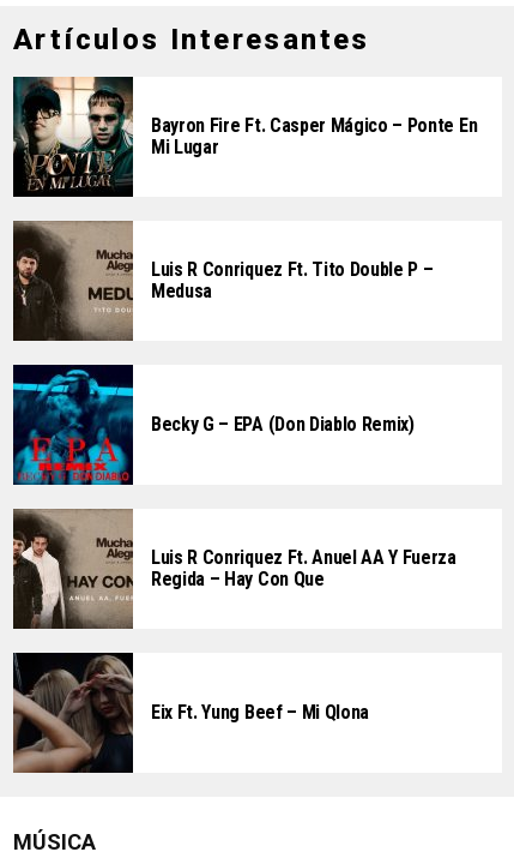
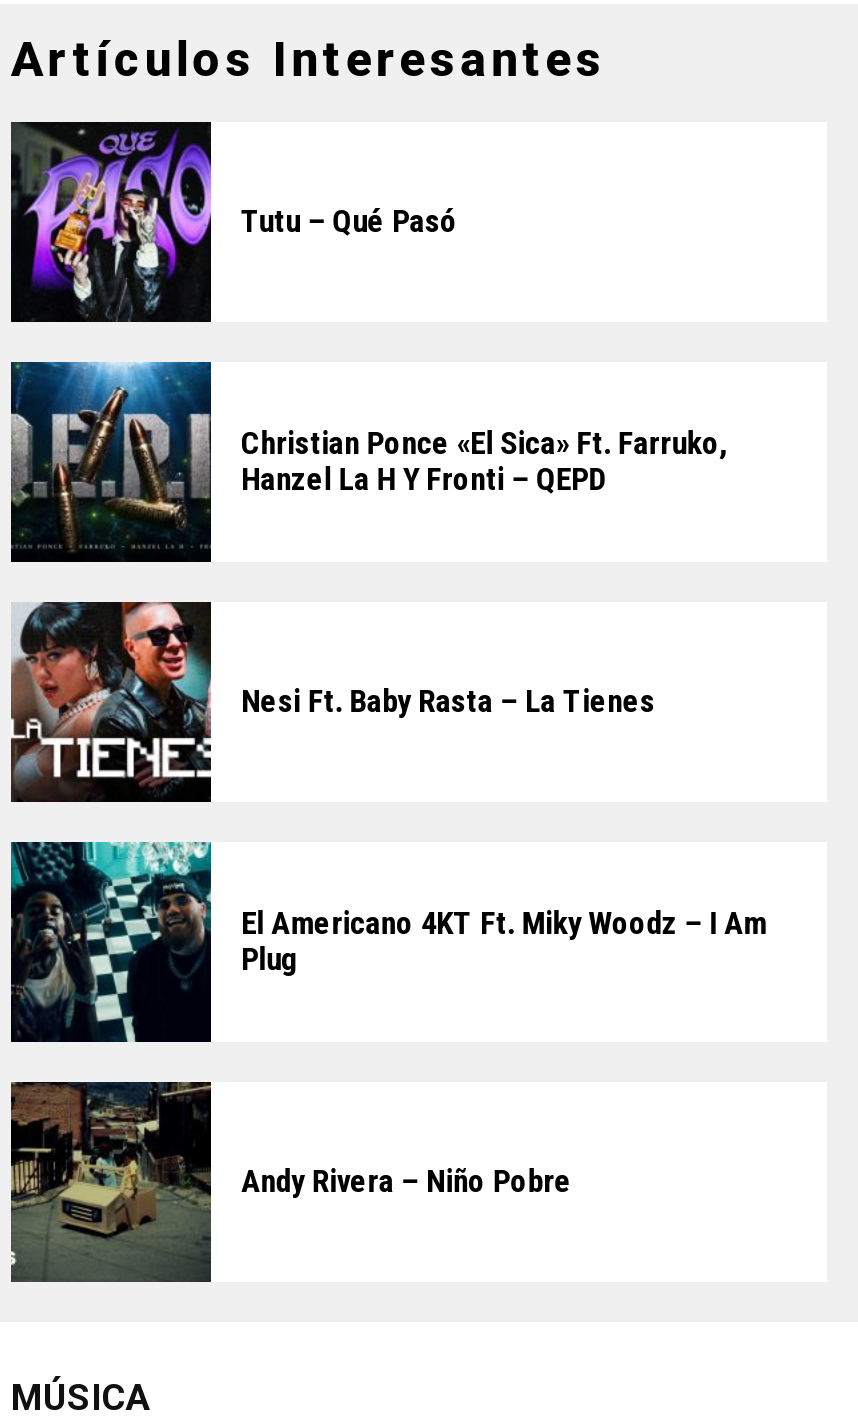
- [image]
- Bayron Fire Ft. Casper Mágico – Ponte En
- Mi Lugar
+ [image]
+ Tutu – Qué Pasó

- [image]
- Luis R Conriquez Ft. Tito Double P –
- Medusa
+ [image]
+ Christian Ponce «El Sica» Ft. Farruko,
+ Hanzel La H Y Fronti – QEPD

- [image]
- Becky G – EPA (Don Diablo Remix)
+ [image]
+ Nesi Ft. Baby Rasta – La Tienes

- [image]
- Luis R Conriquez Ft. Anuel AA Y Fuerza
- Regida – Hay Con Que
+ [image]
+ El Americano 4KT Ft. Miky Woodz – I Am
+ Plug

- [image]
- Eix Ft. Yung Beef – Mi Qlona
+ [image]
+ Andy Rivera – Niño Pobre
